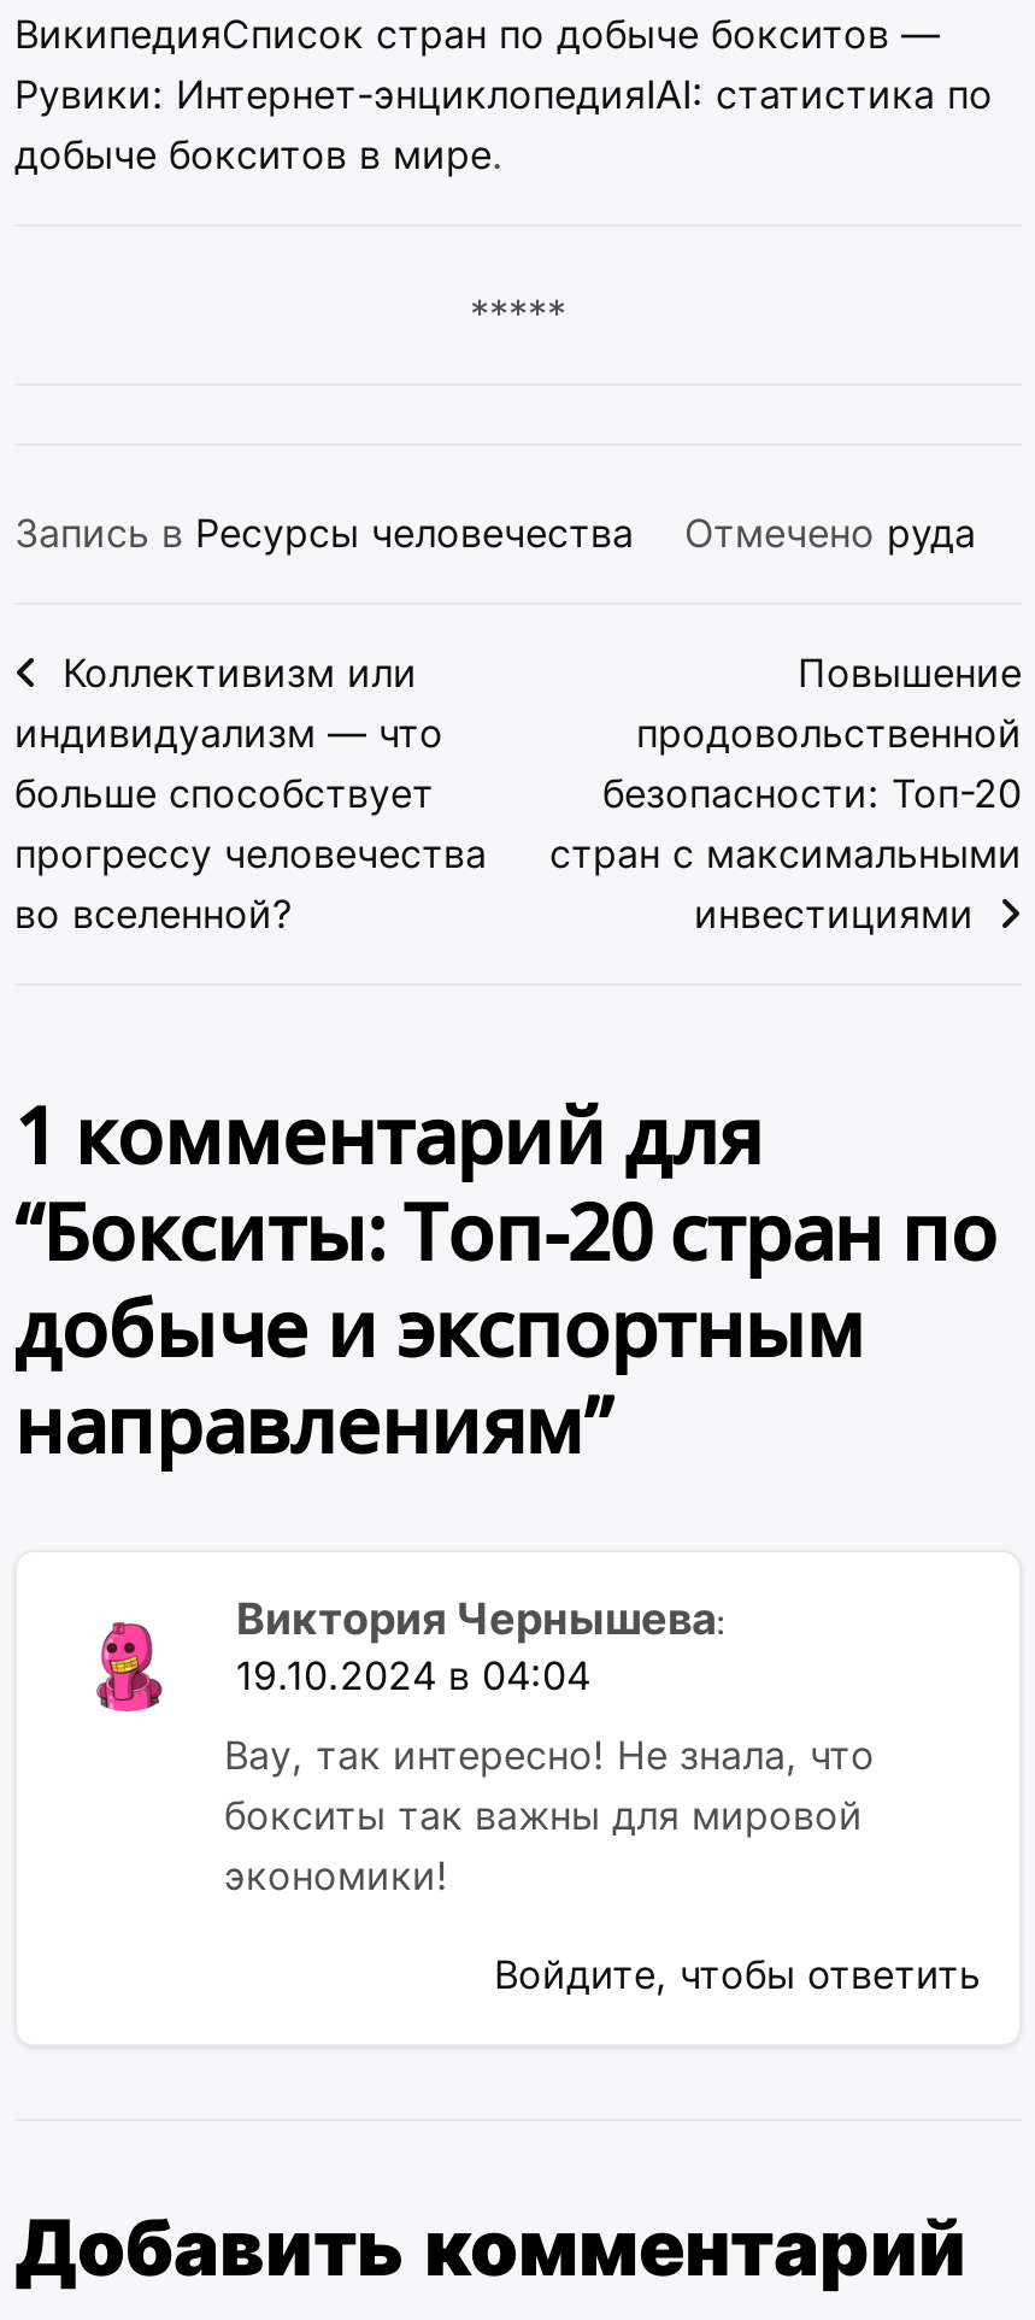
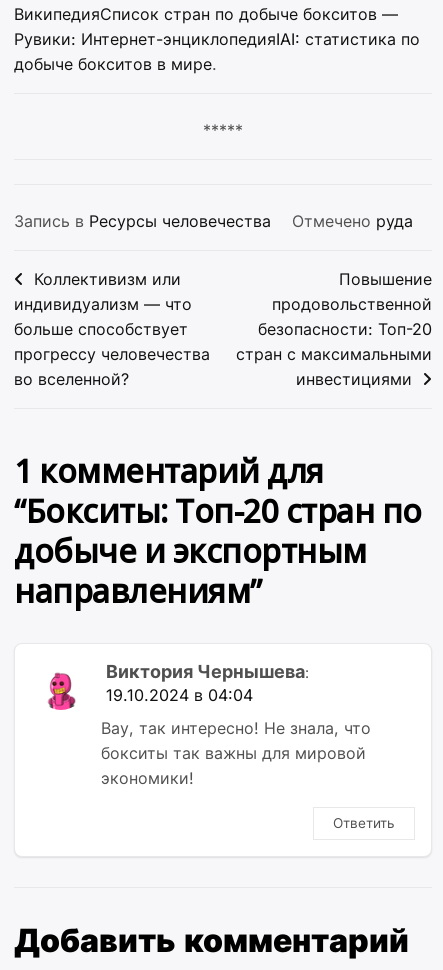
- Войдите, чтобы ответить
+ Ответить
